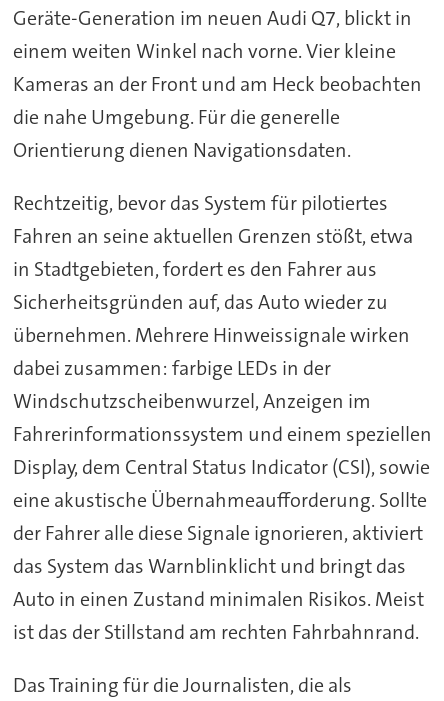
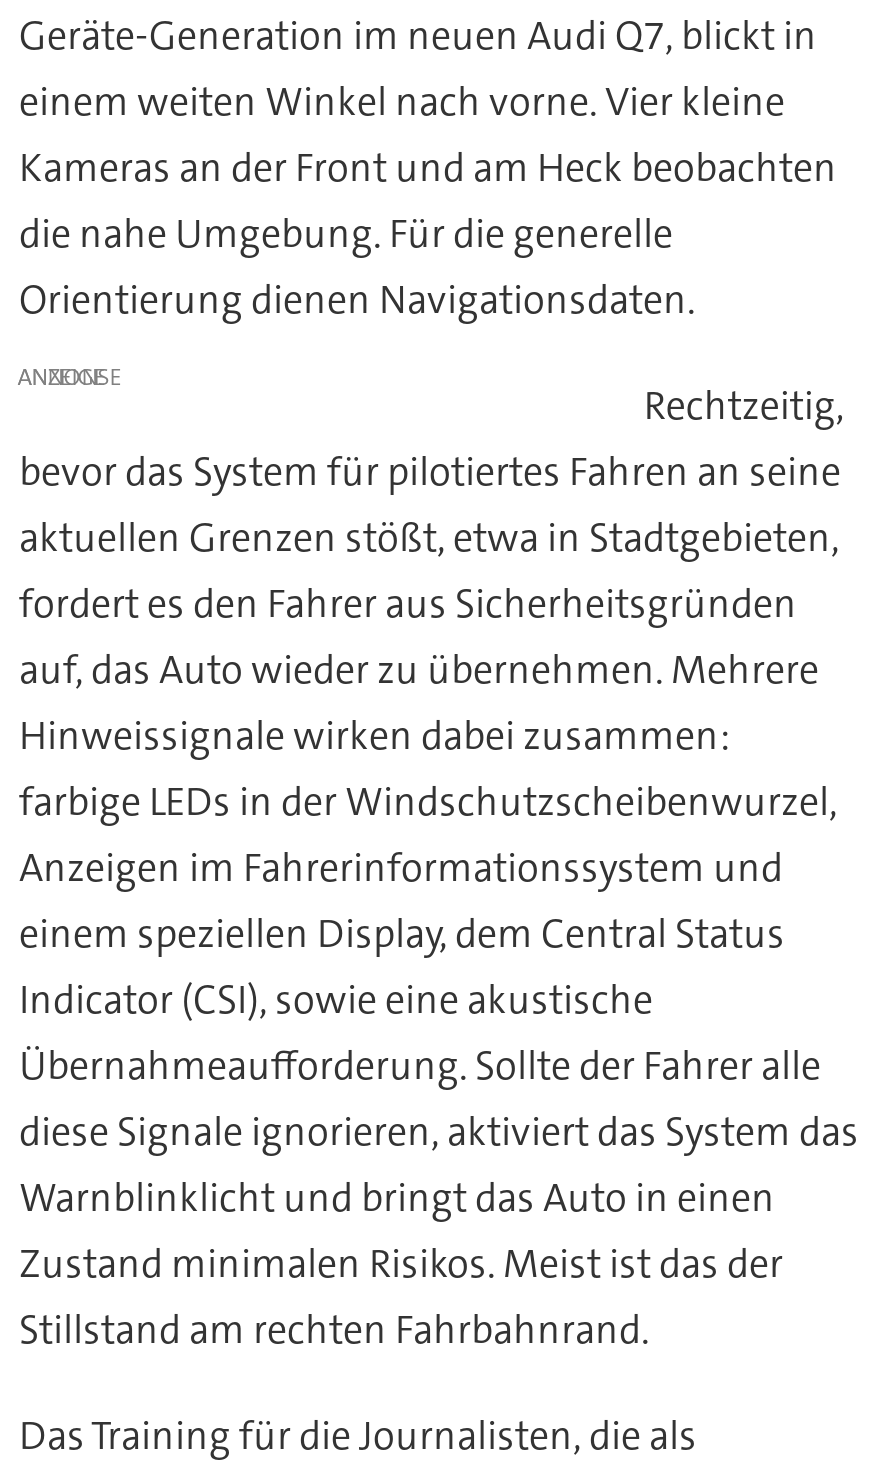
- Rechtzeitig, bevor das System für pilotiertes
- Fahren an seine aktuellen Grenzen stößt, etwa
- in Stadtgebieten, fordert es den Fahrer aus
- Sicherheitsgründen auf, das Auto wieder zu
- übernehmen. Mehrere Hinweissignale wirken
- dabei zusammen: farbige LEDs in der
- Windschutzscheibenwurzel, Anzeigen im
- Fahrerinformationssystem und einem speziellen
- Display, dem Central Status Indicator (CSI), sowie
- eine akustische Übernahmeaufforderung. Sollte
- der Fahrer alle diese Signale ignorieren, aktiviert
- das System das Warnblinklicht und bringt das
- Auto in einen Zustand minimalen Risikos. Meist
- ist das der Stillstand am rechten Fahrbahnrand.
+ ANZEIGE
+ Rechtzeitig,
+ bevor das System für pilotiertes Fahren an seine
+ aktuellen Grenzen stößt, etwa in Stadtgebieten,
+ fordert es den Fahrer aus Sicherheitsgründen
+ auf, das Auto wieder zu übernehmen. Mehrere
+ Hinweissignale wirken dabei zusammen:
+ farbige LEDs in der Windschutzscheibenwurzel,
+ Anzeigen im Fahrerinformationssystem und
+ einem speziellen Display, dem Central Status
+ Indicator (CSI), sowie eine akustische
+ Übernahmeaufforderung. Sollte der Fahrer alle
+ diese Signale ignorieren, aktiviert das System das
+ Warnblinklicht und bringt das Auto in einen
+ Zustand minimalen Risikos. Meist ist das der
+ Stillstand am rechten Fahrbahnrand.
